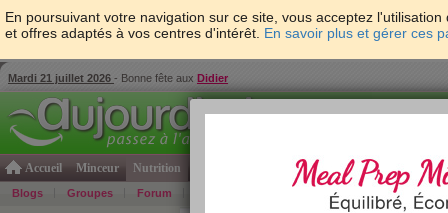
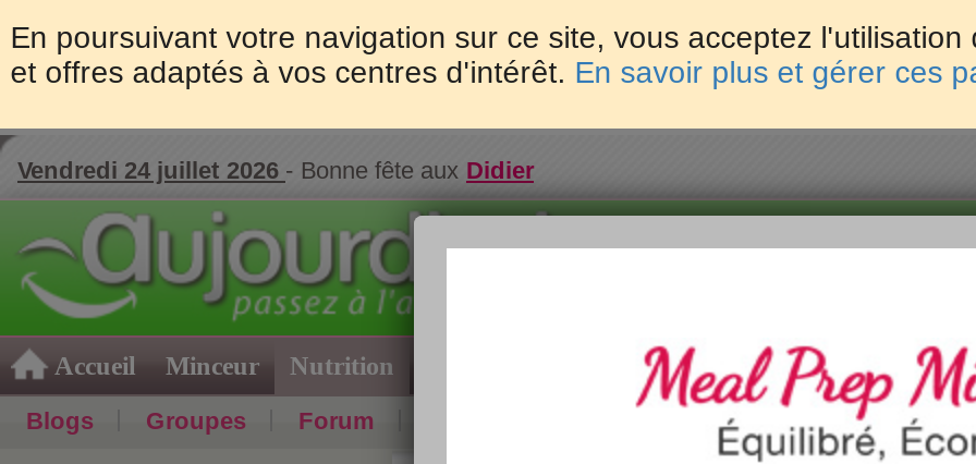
- Mardi 21 juillet 2026 - Bonne fête aux Didier
+ Vendredi 24 juillet 2026 - Bonne fête aux Didier
